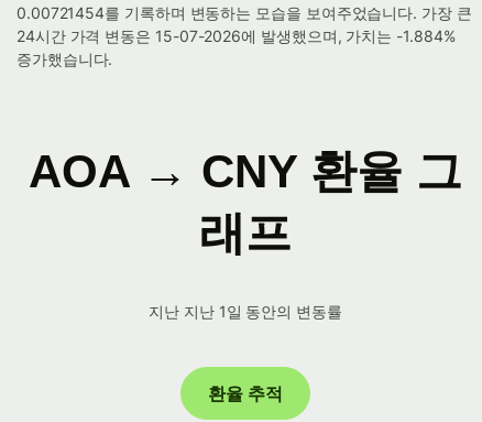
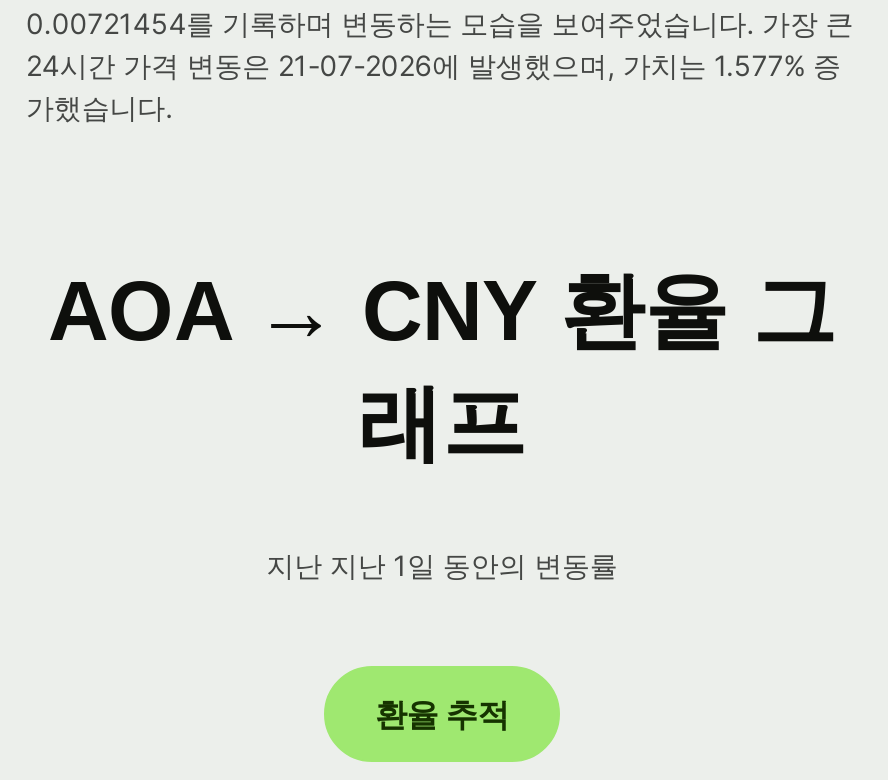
- 24시간 가격 변동은 15-07-2026에 발생했으며, 가치는 -1.884%
- 증가했습니다.
+ 24시간 가격 변동은 21-07-2026에 발생했으며, 가치는 1.577% 증
+ 가했습니다.
